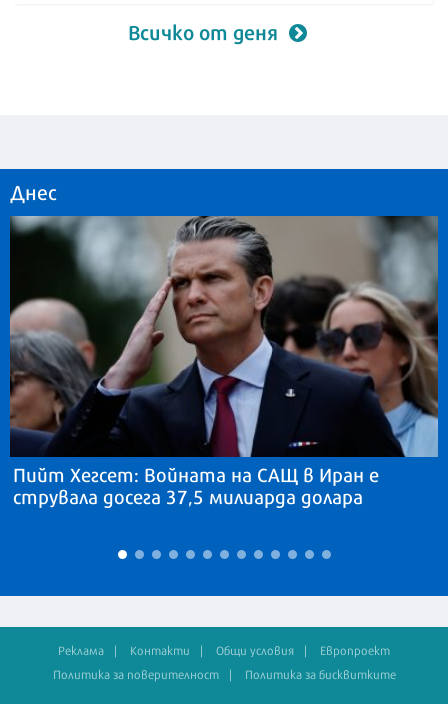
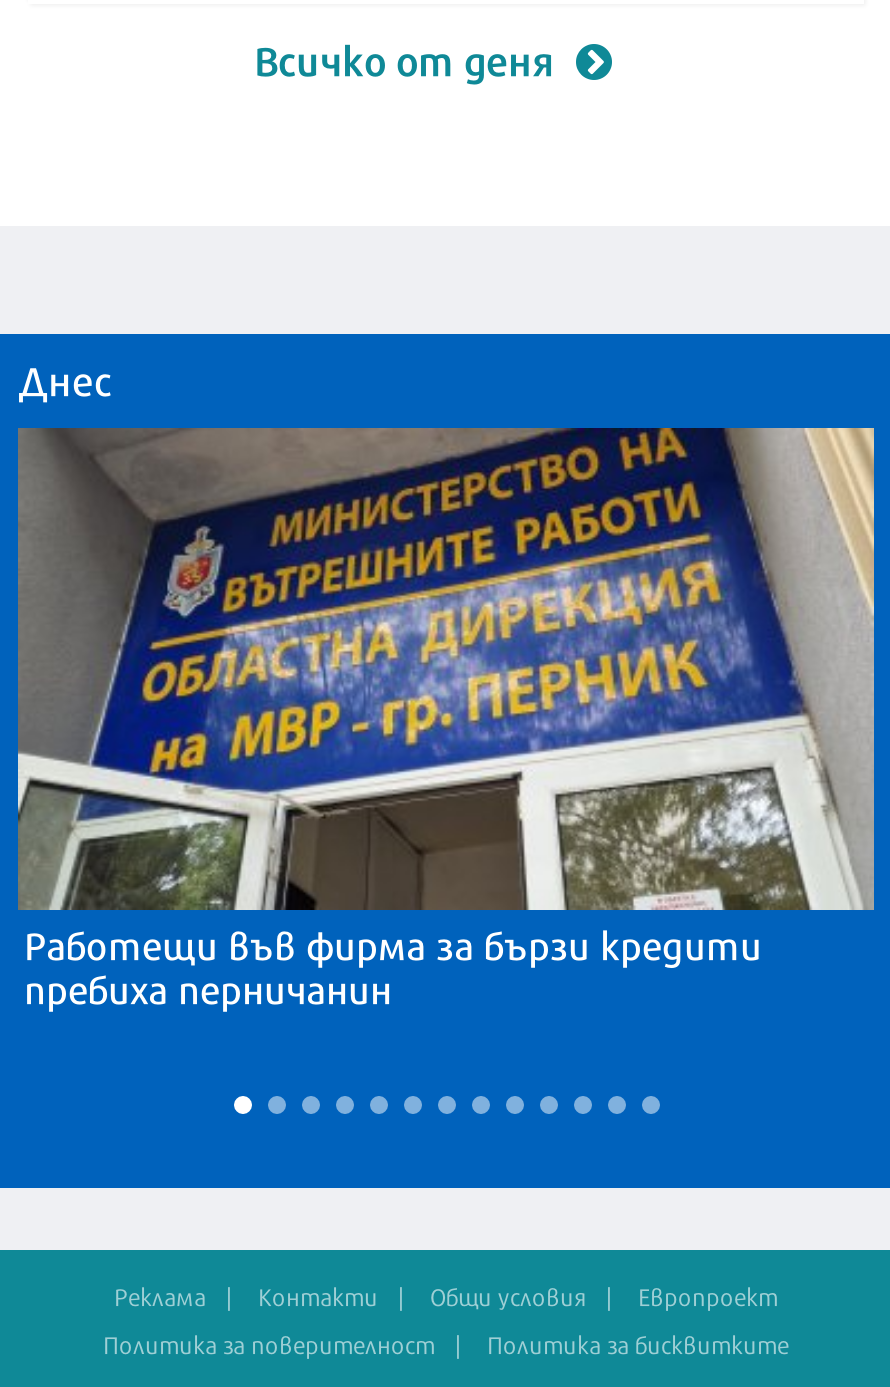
- [image]
- Пийт Хегсет: Войната на САЩ в Иран е
- струвала досега 37,5 милиарда долара
+ [image]
+ Работещи във фирма за бързи кредити
+ пребиха перничанин
